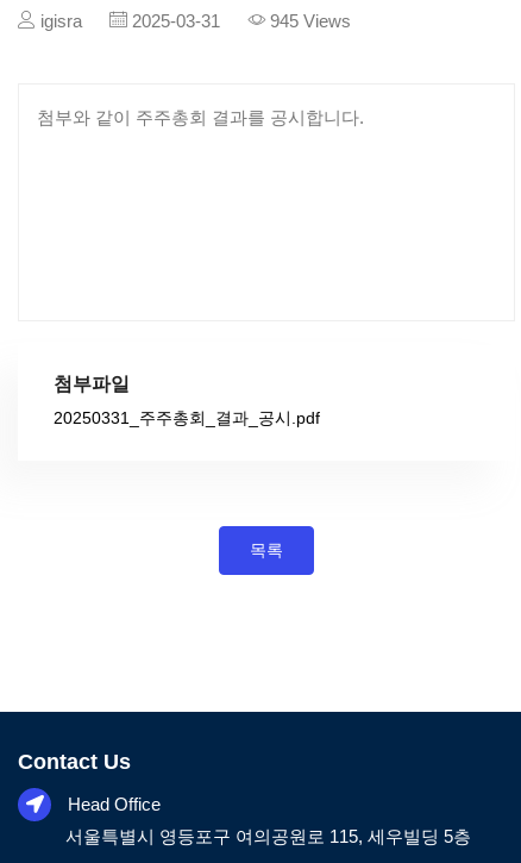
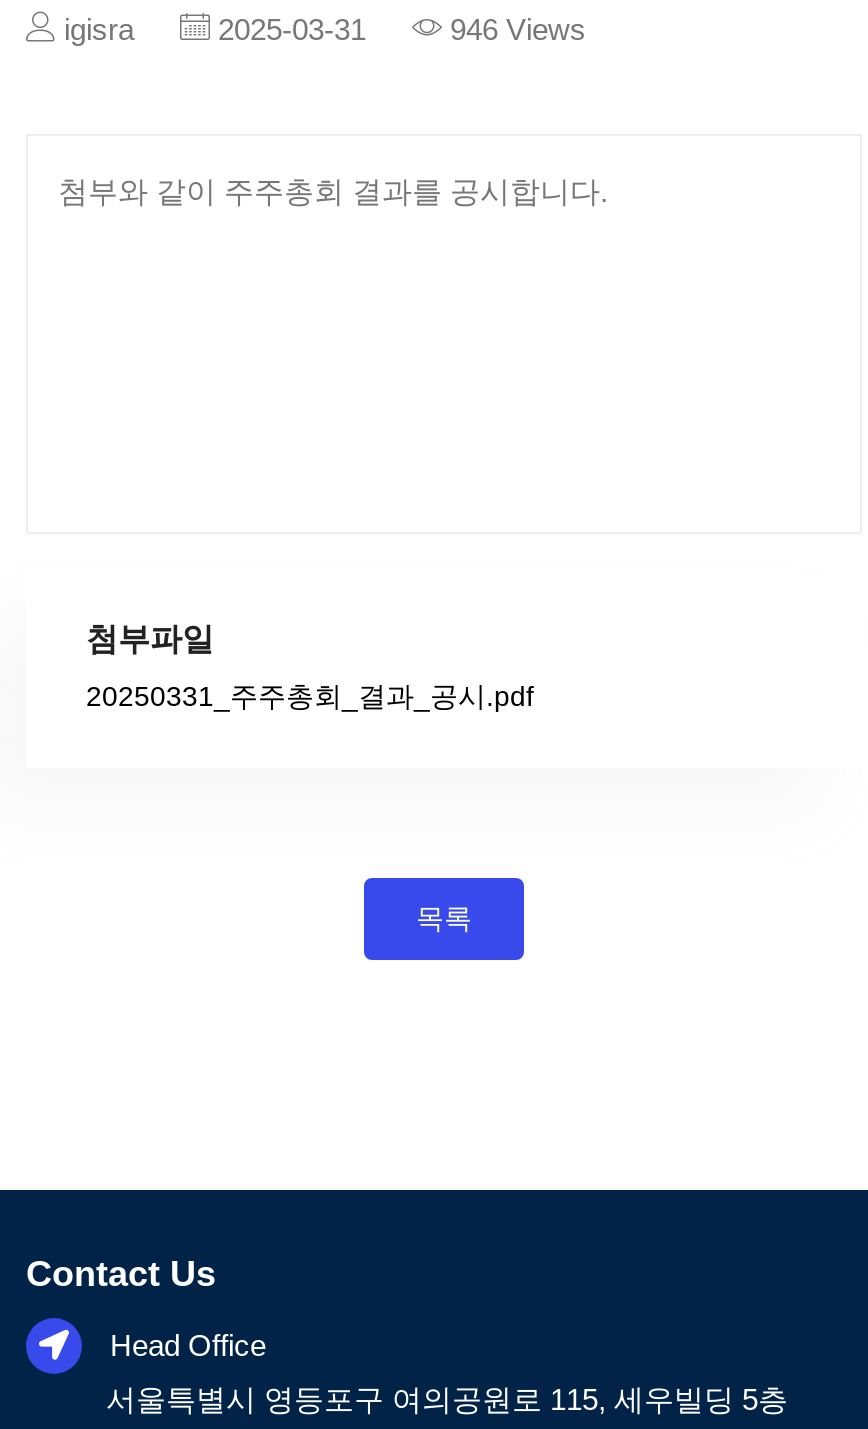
- igisra 2025-03-31 945 Views
+ igisra 2025-03-31 946 Views
